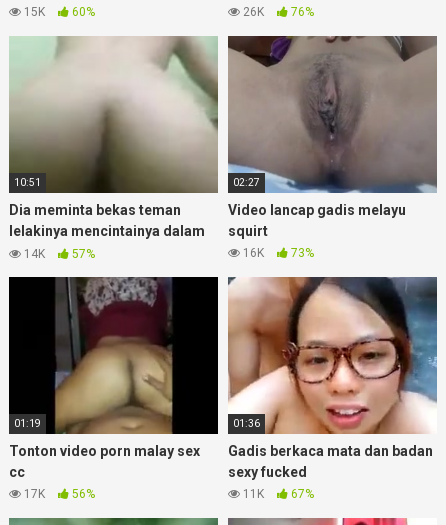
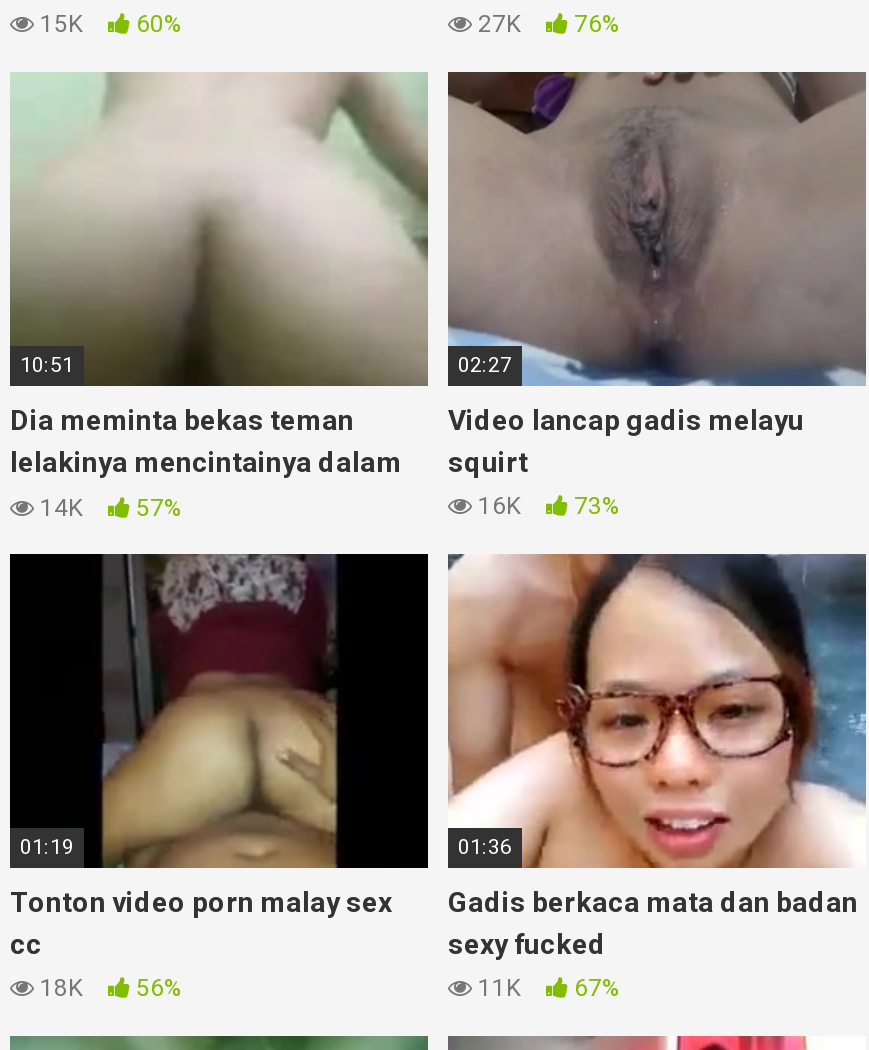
- 26K 76%
+ 27K 76%

- 17K 56%
+ 18K 56%
